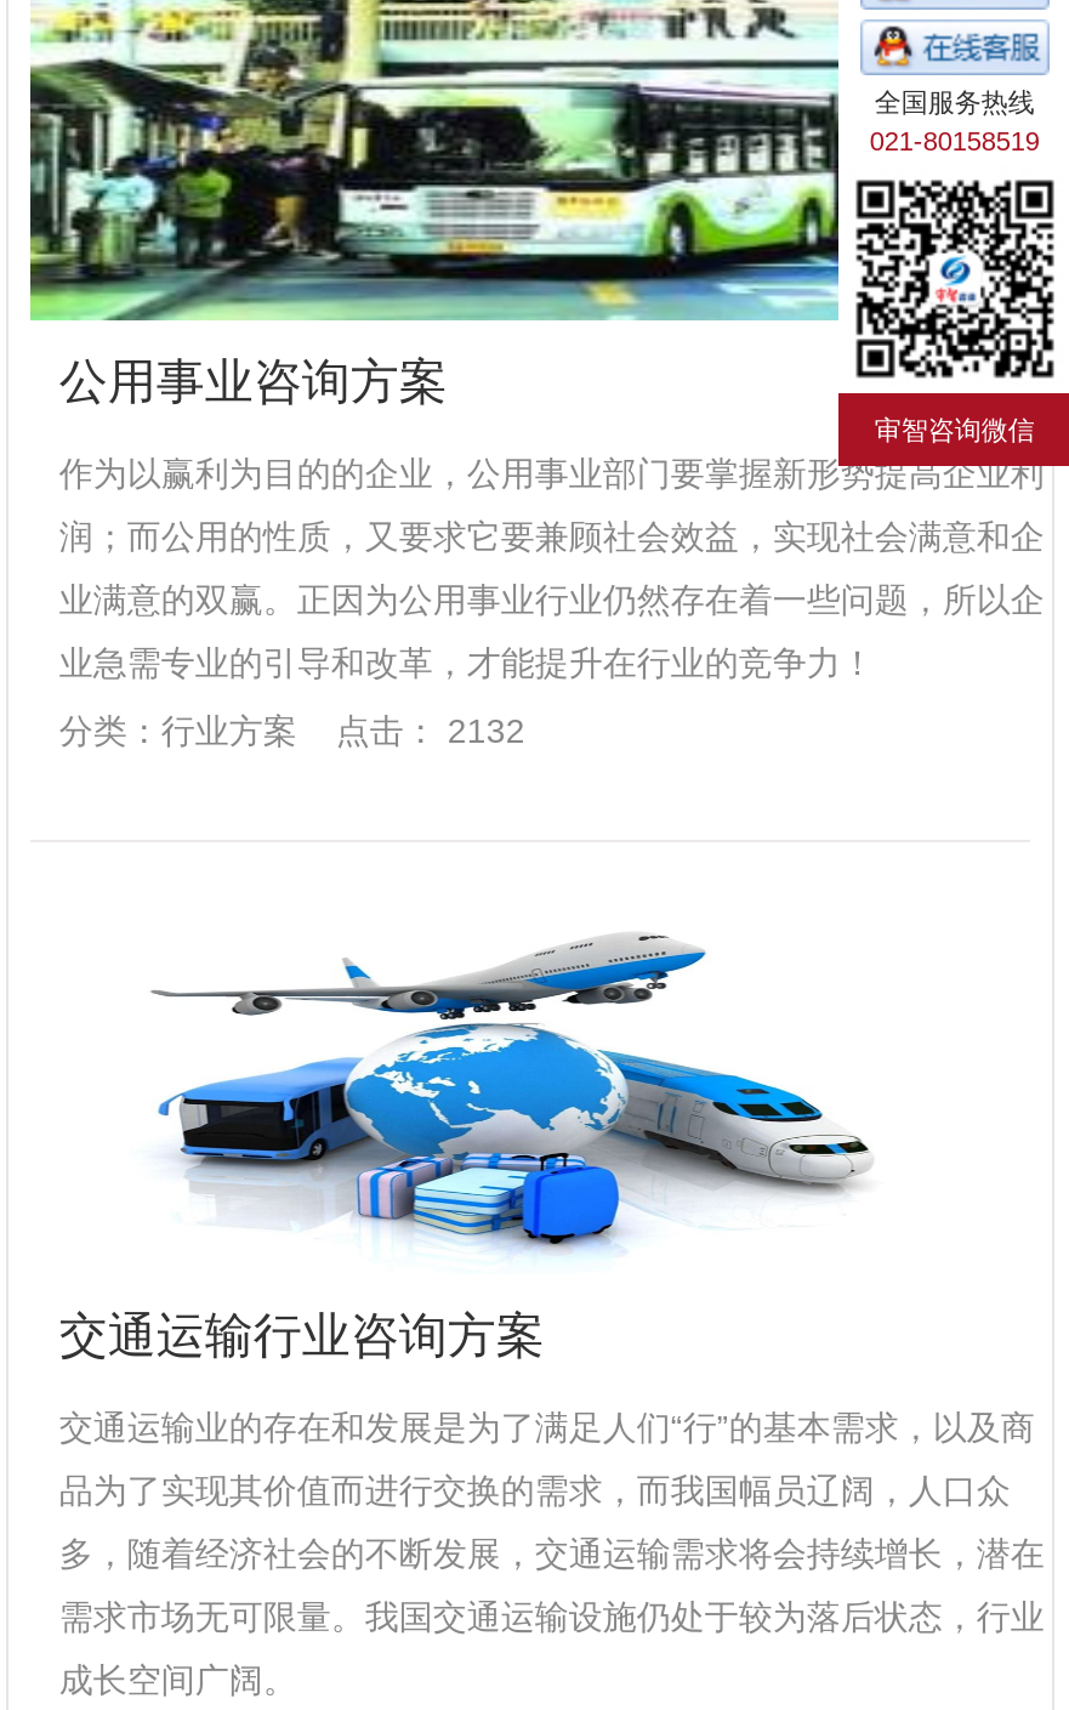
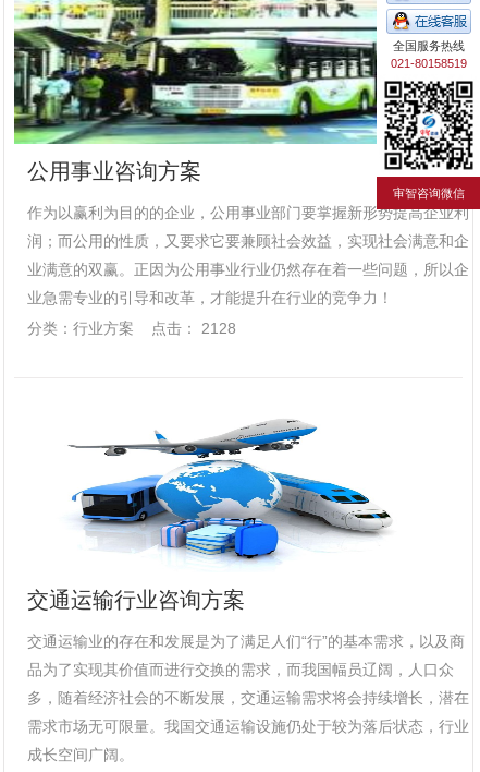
- 分类：行业方案 点击： 2132
+ 分类：行业方案 点击： 2128
